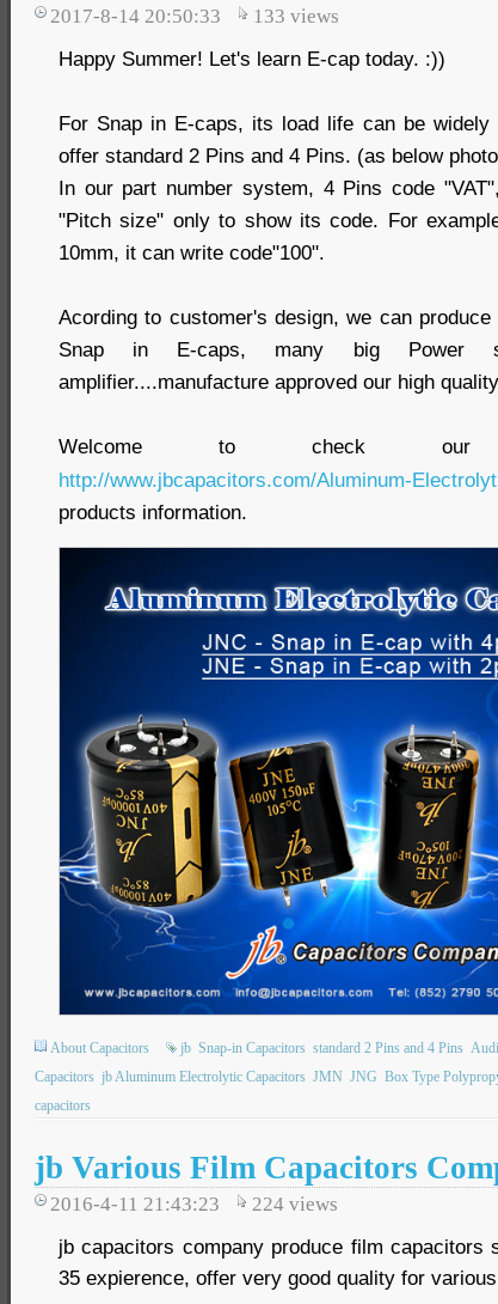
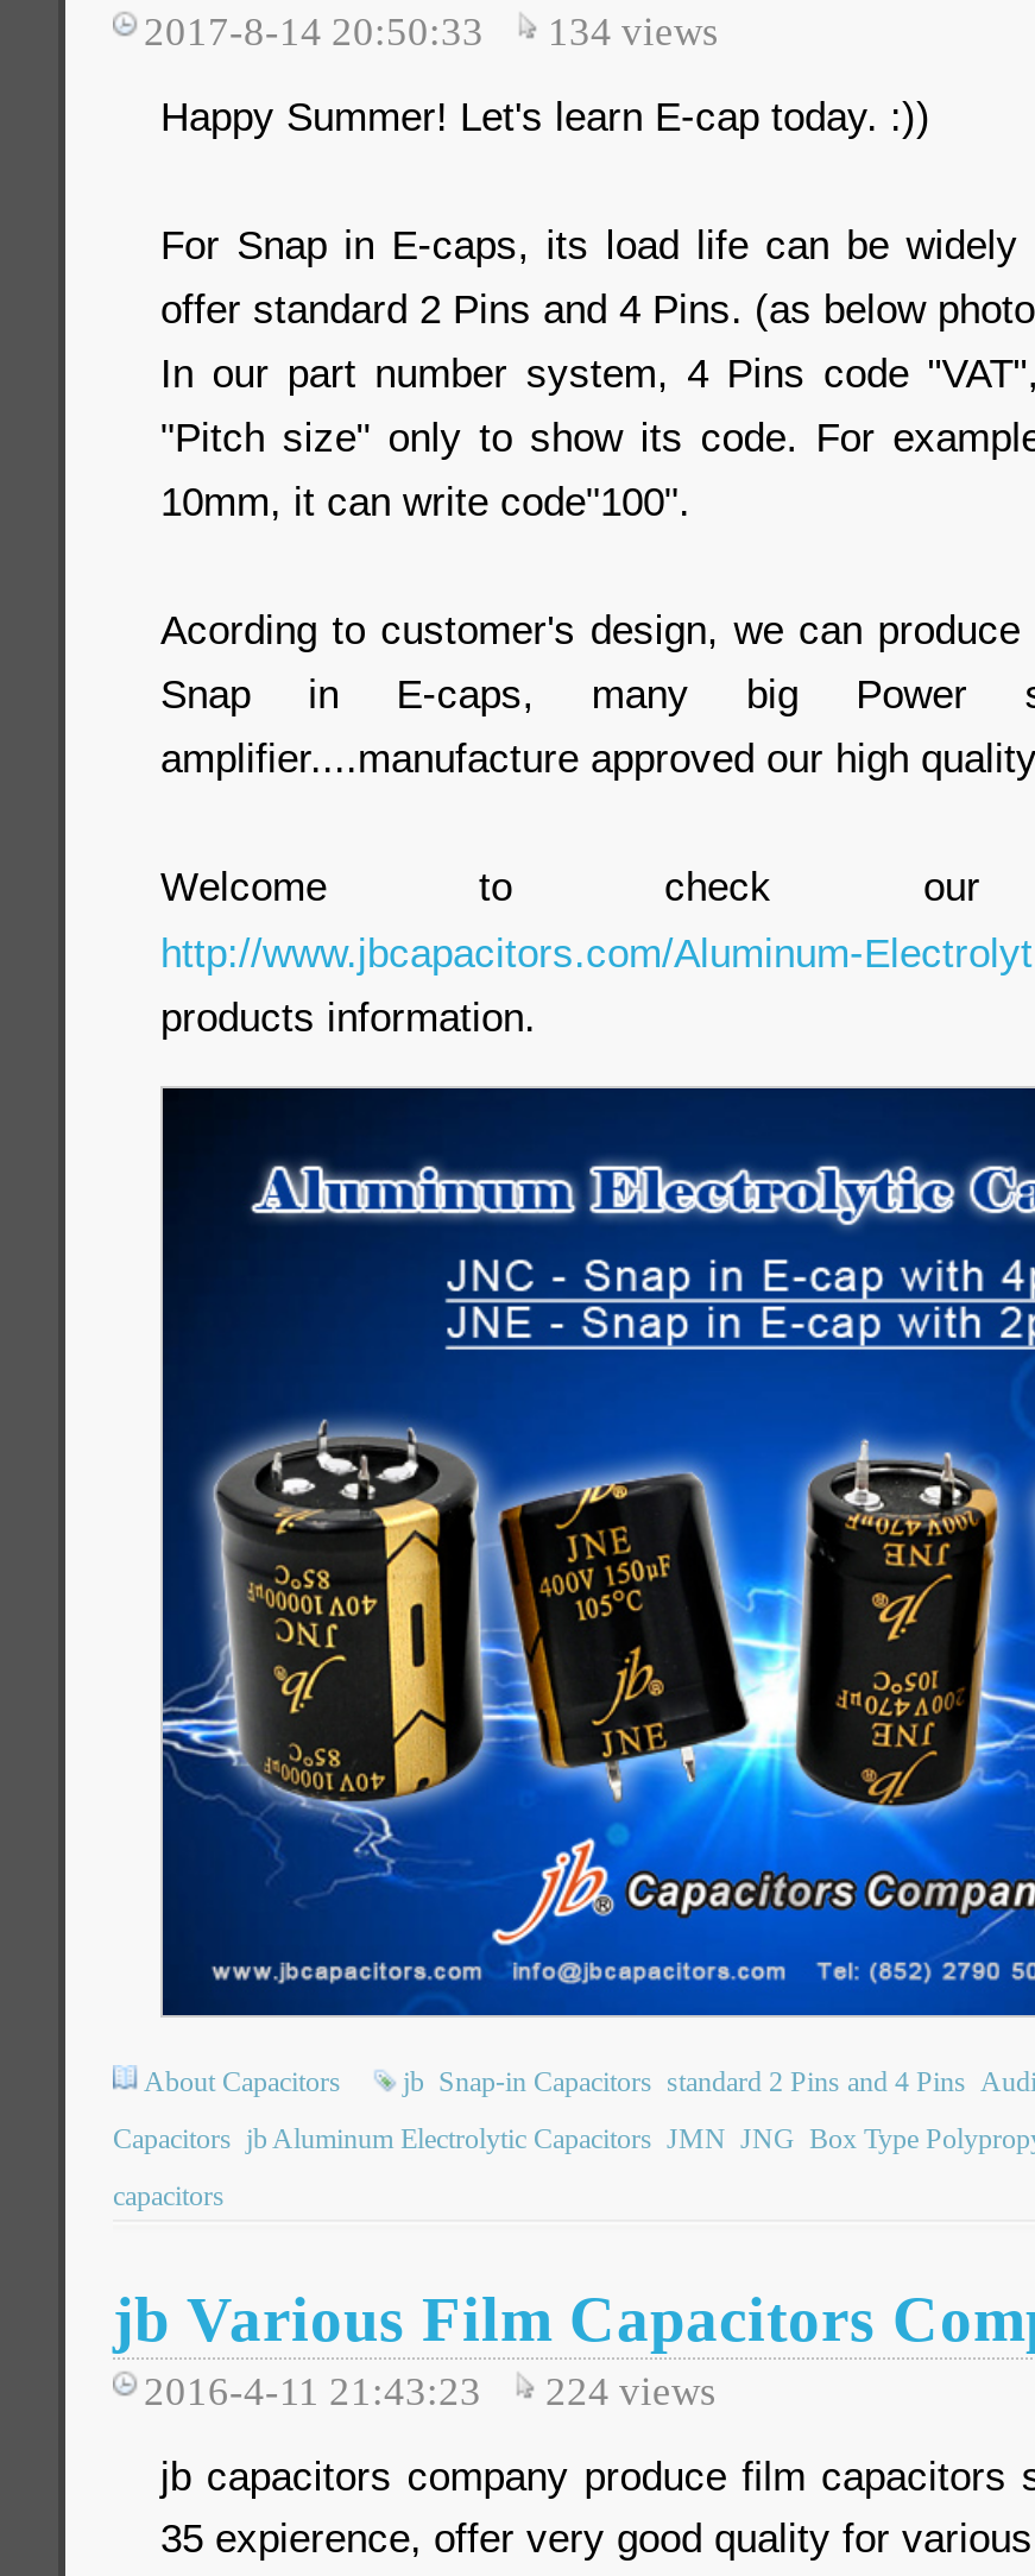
- 2017-8-14 20:50:33 133 views
+ 2017-8-14 20:50:33 134 views
